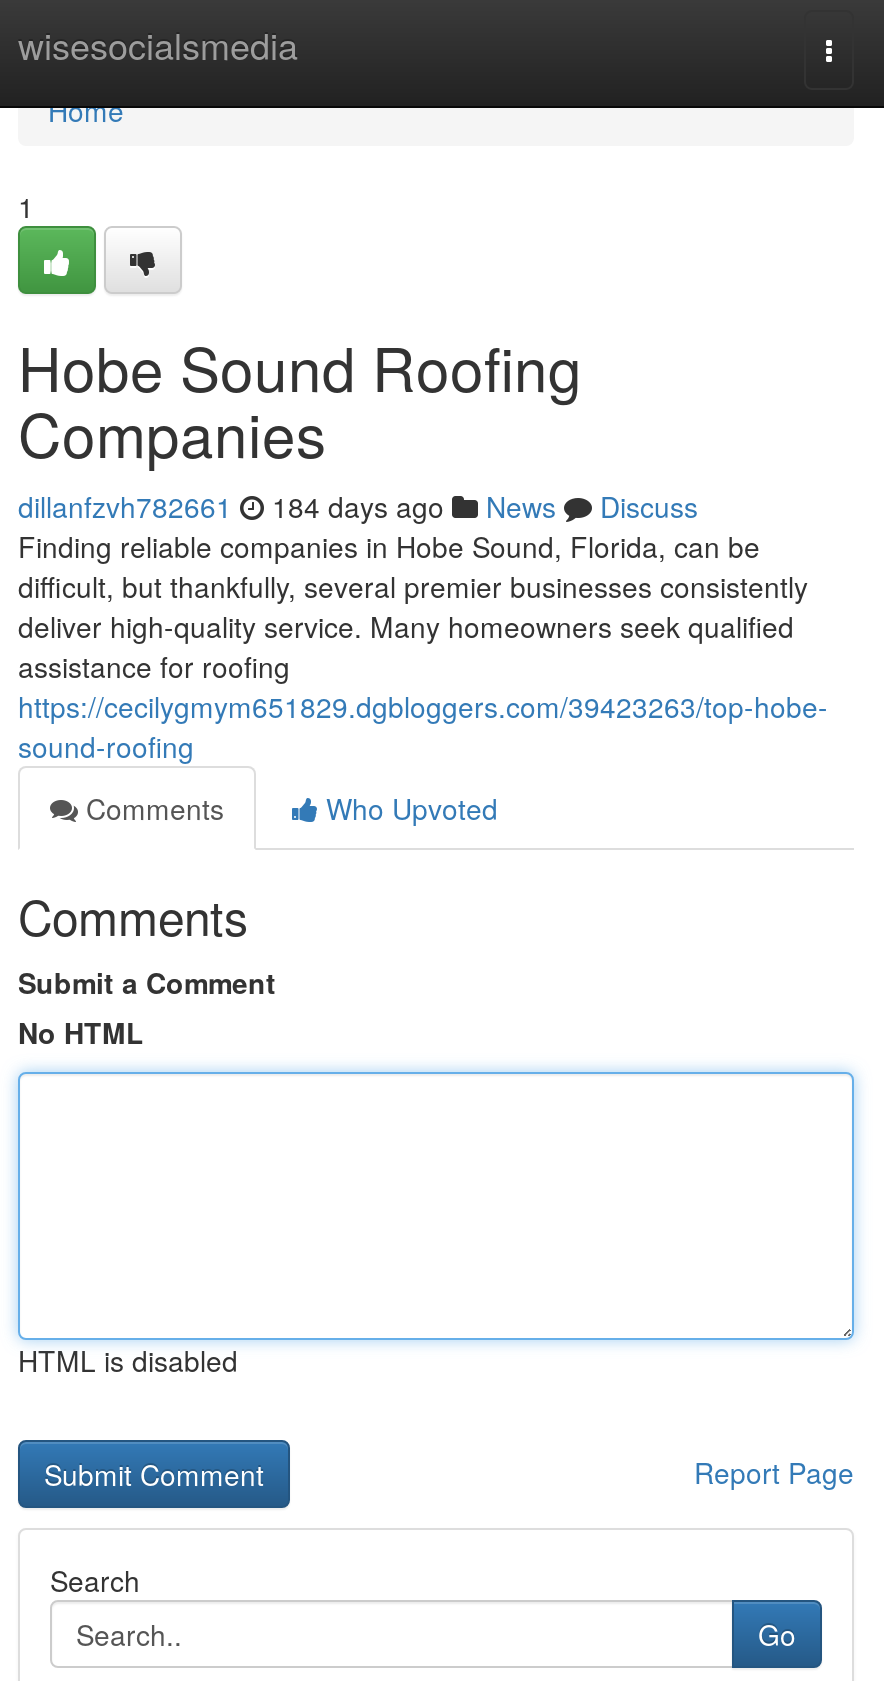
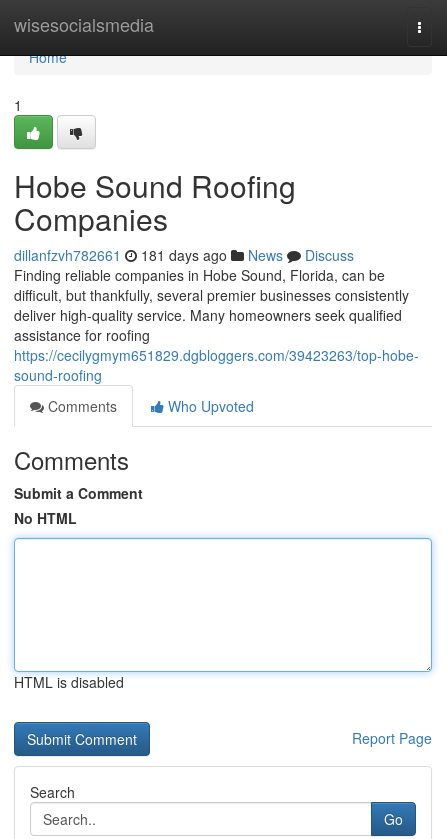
- dillanfzvh782661 184 days ago News Discuss
+ dillanfzvh782661 181 days ago News Discuss
